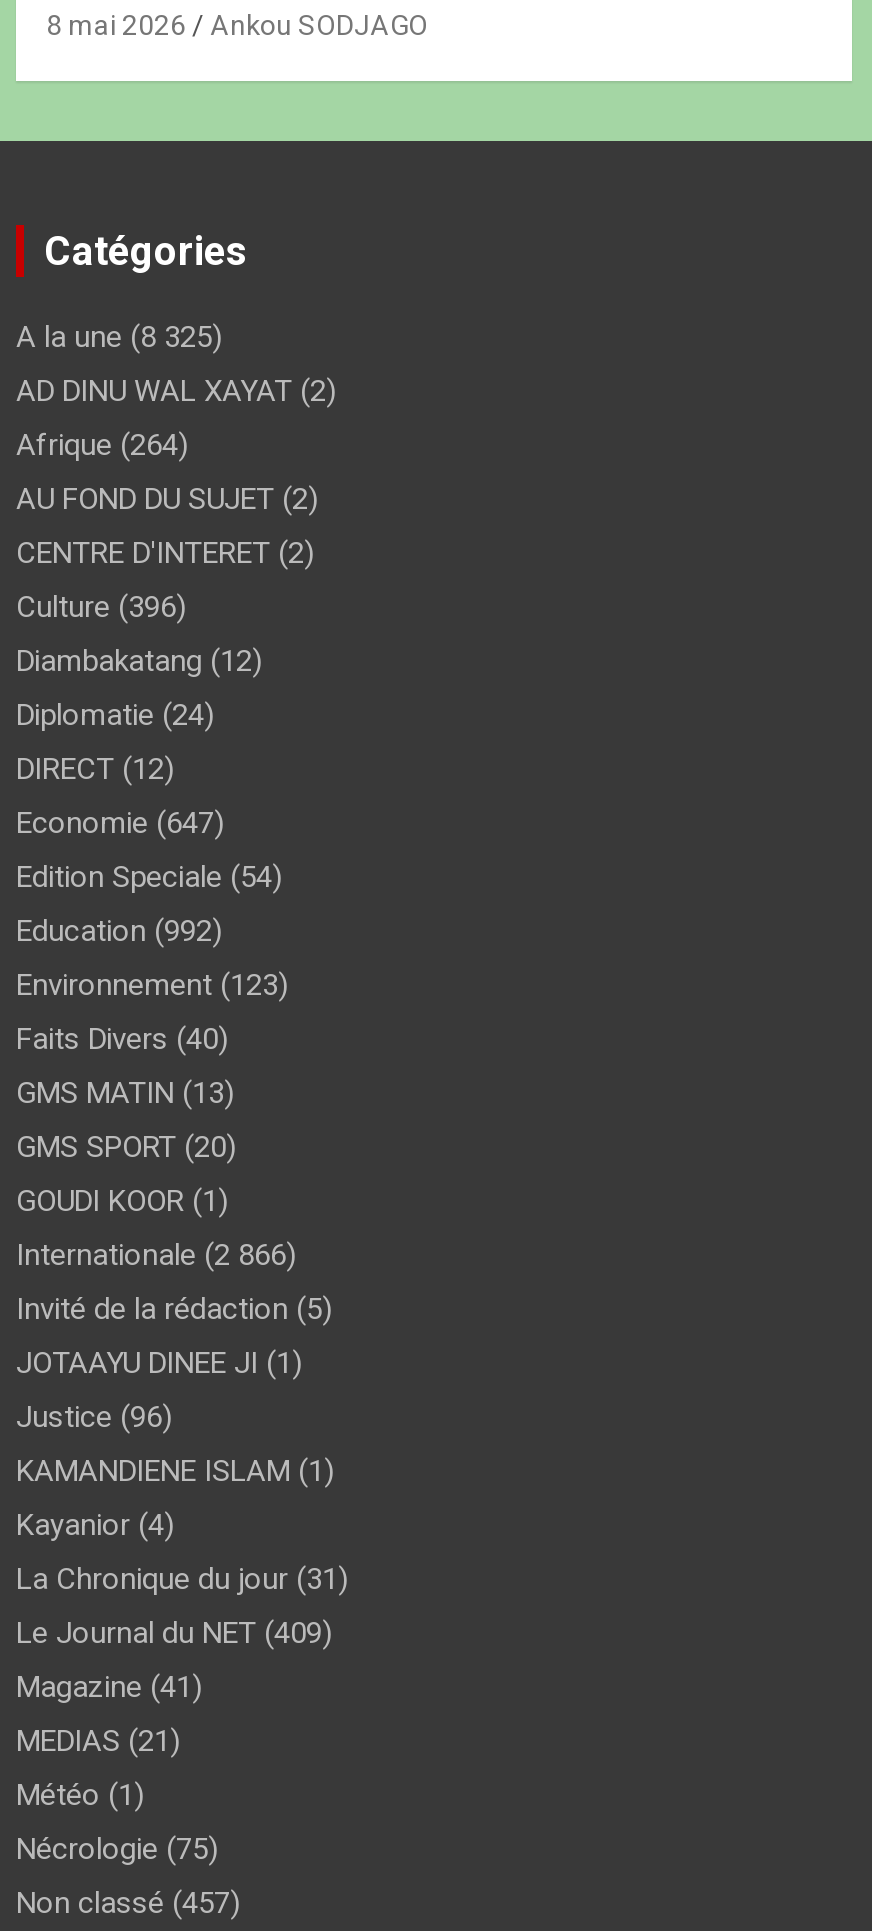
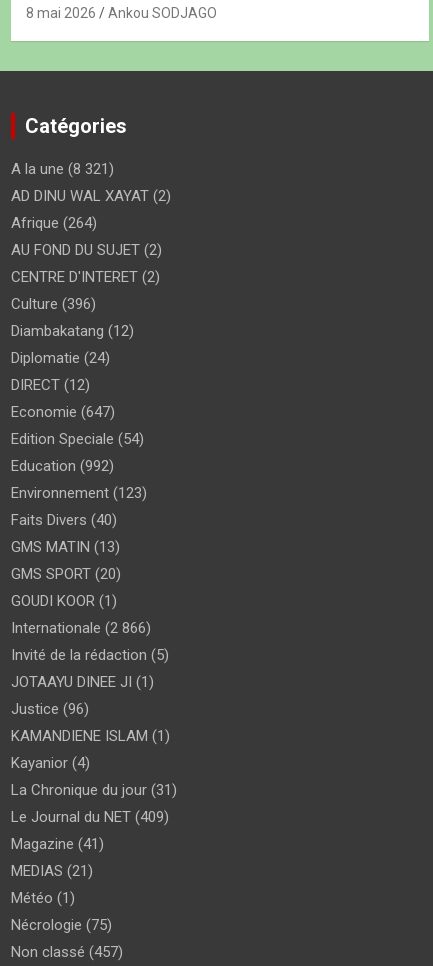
- A la une (8 325)
+ A la une (8 321)
